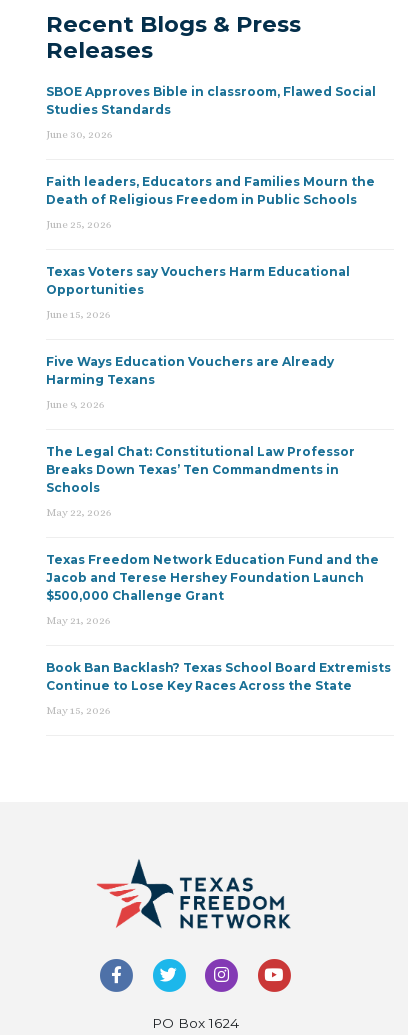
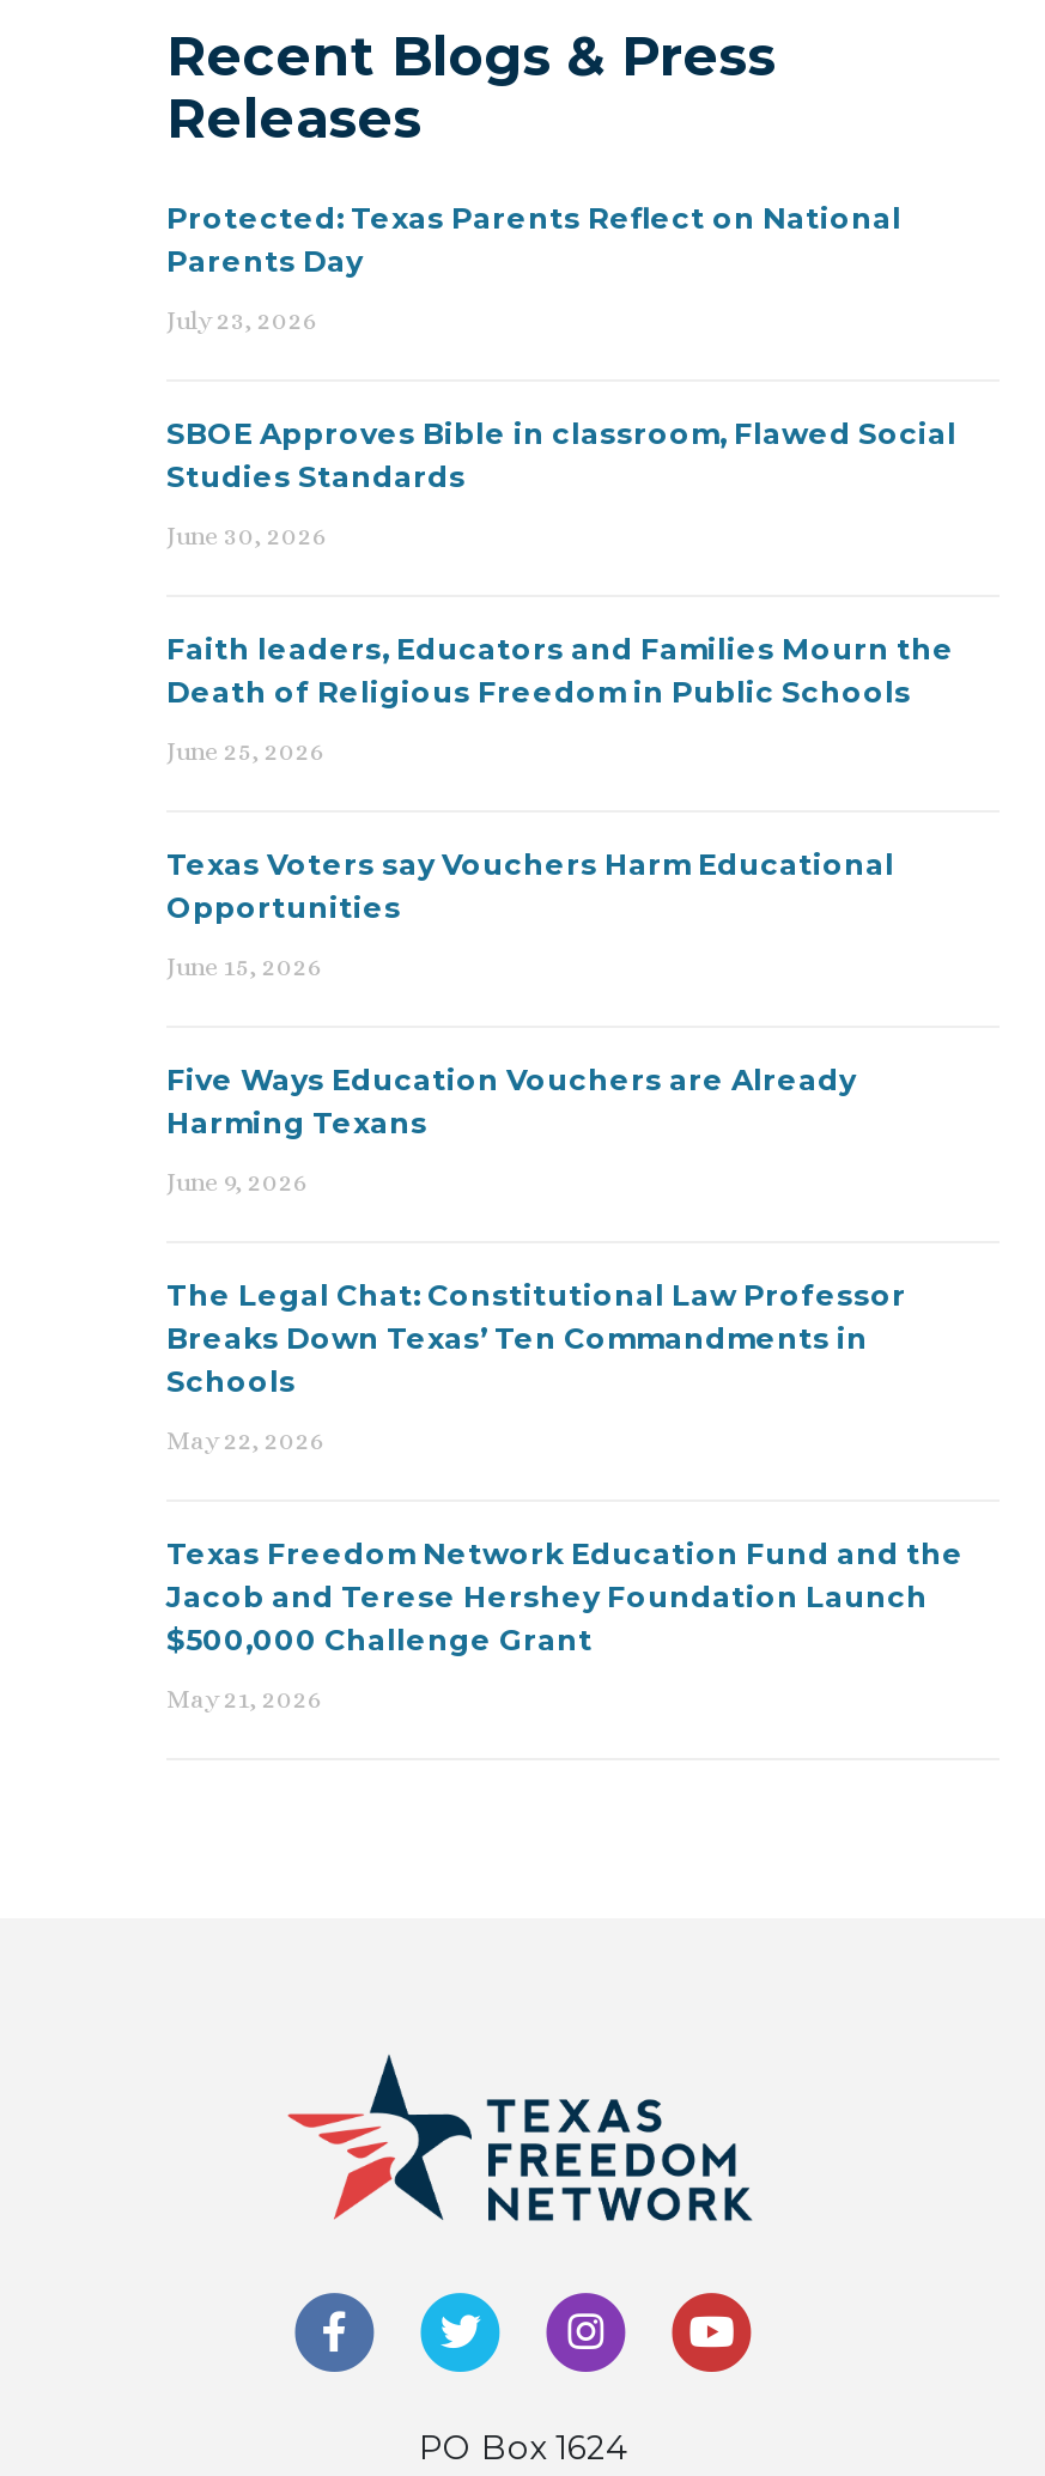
+ Protected: Texas Parents Reflect on National
+ Parents Day
+ July 23, 2026

moved down: SBOE Approves Bible in classroom, Flawed Social | Studies Standards | June 30, 2026 | ... | $500,000 Challenge Grant | May 21, 2026

- Book Ban Backlash? Texas School Board Extremists
- Continue to Lose Key Races Across the State
- May 15, 2026
